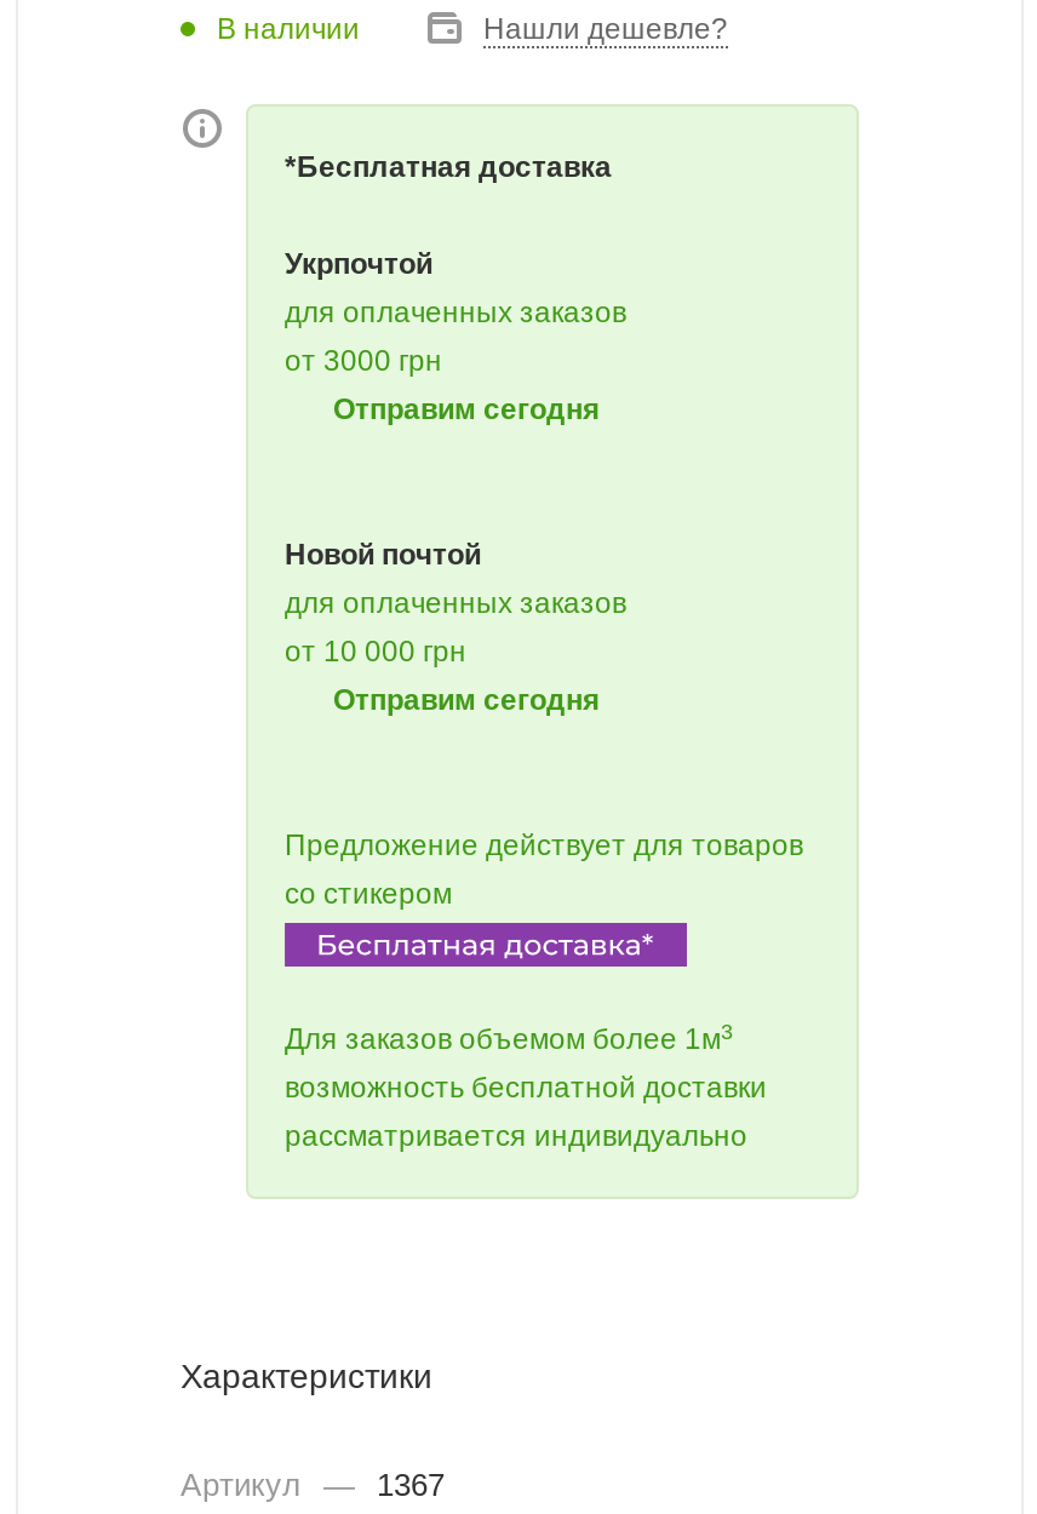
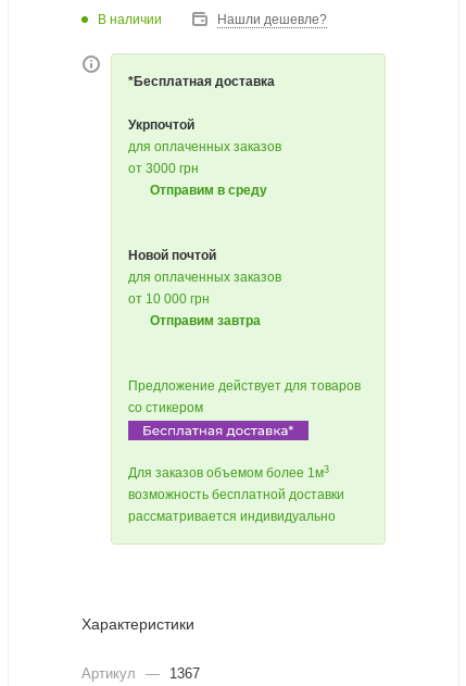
- Отправим сегодня
+ Отправим в среду

- Отправим сегодня
+ Отправим завтра
